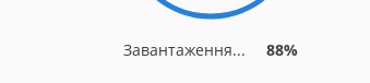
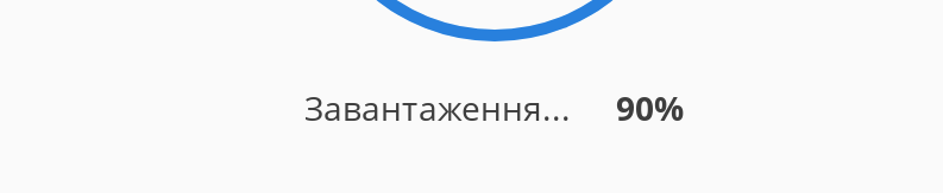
- Завантаження... 88%
+ Завантаження... 90%
